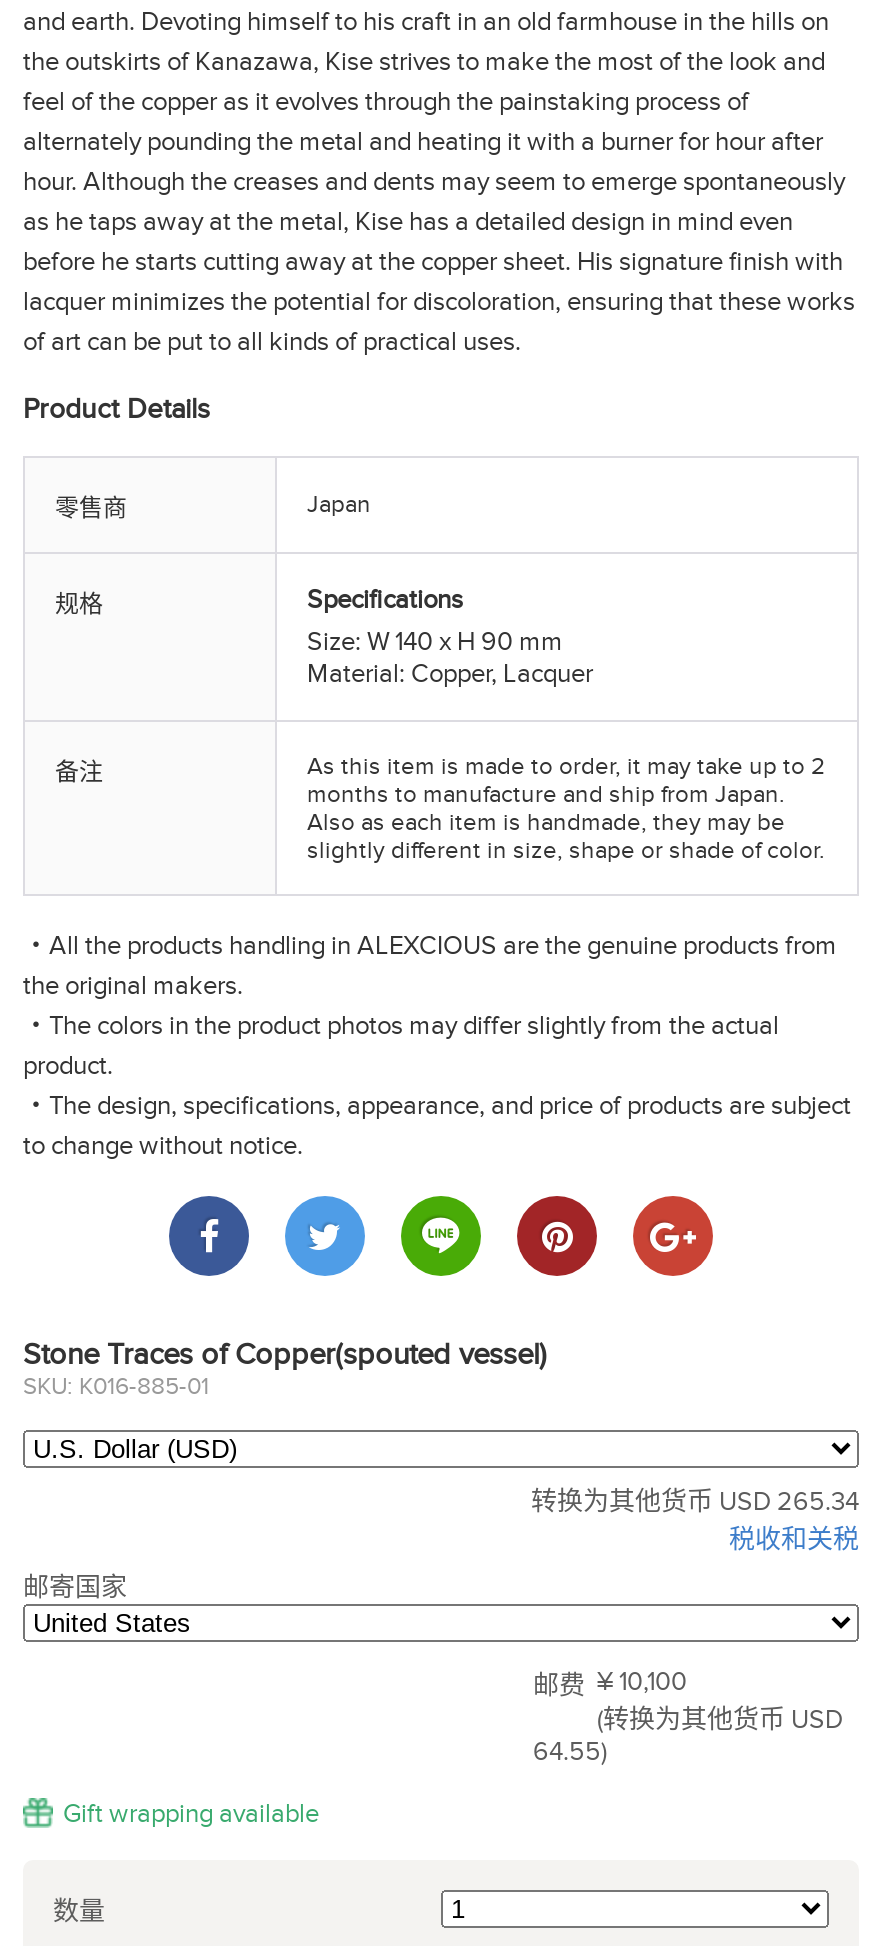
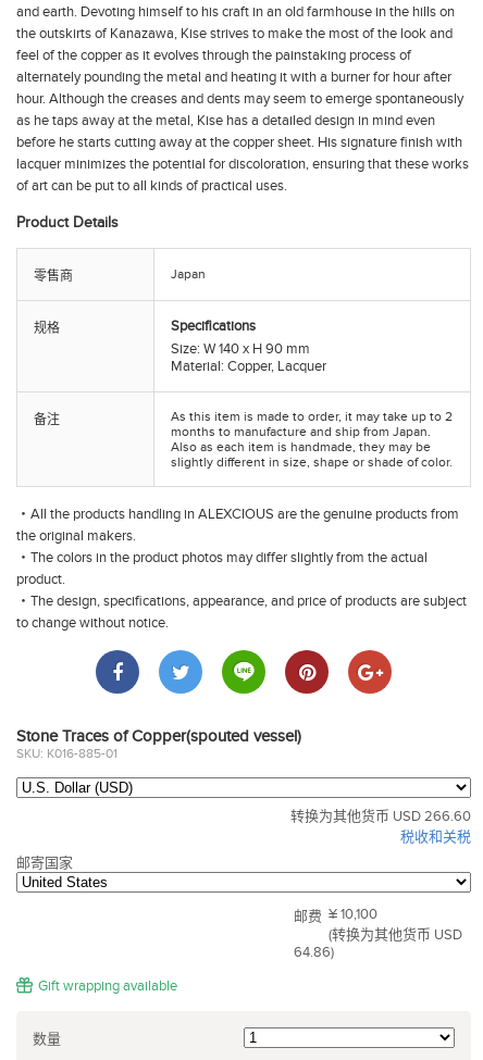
- 转换为其他货币 USD 265.34
+ 转换为其他货币 USD 266.60

- 64.55)
+ 64.86)
